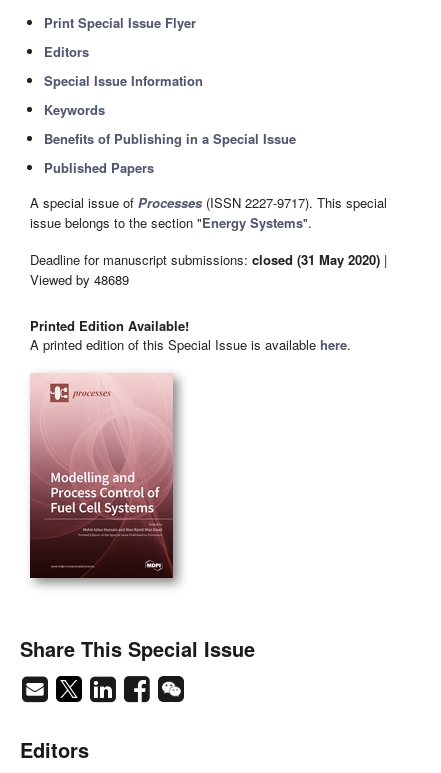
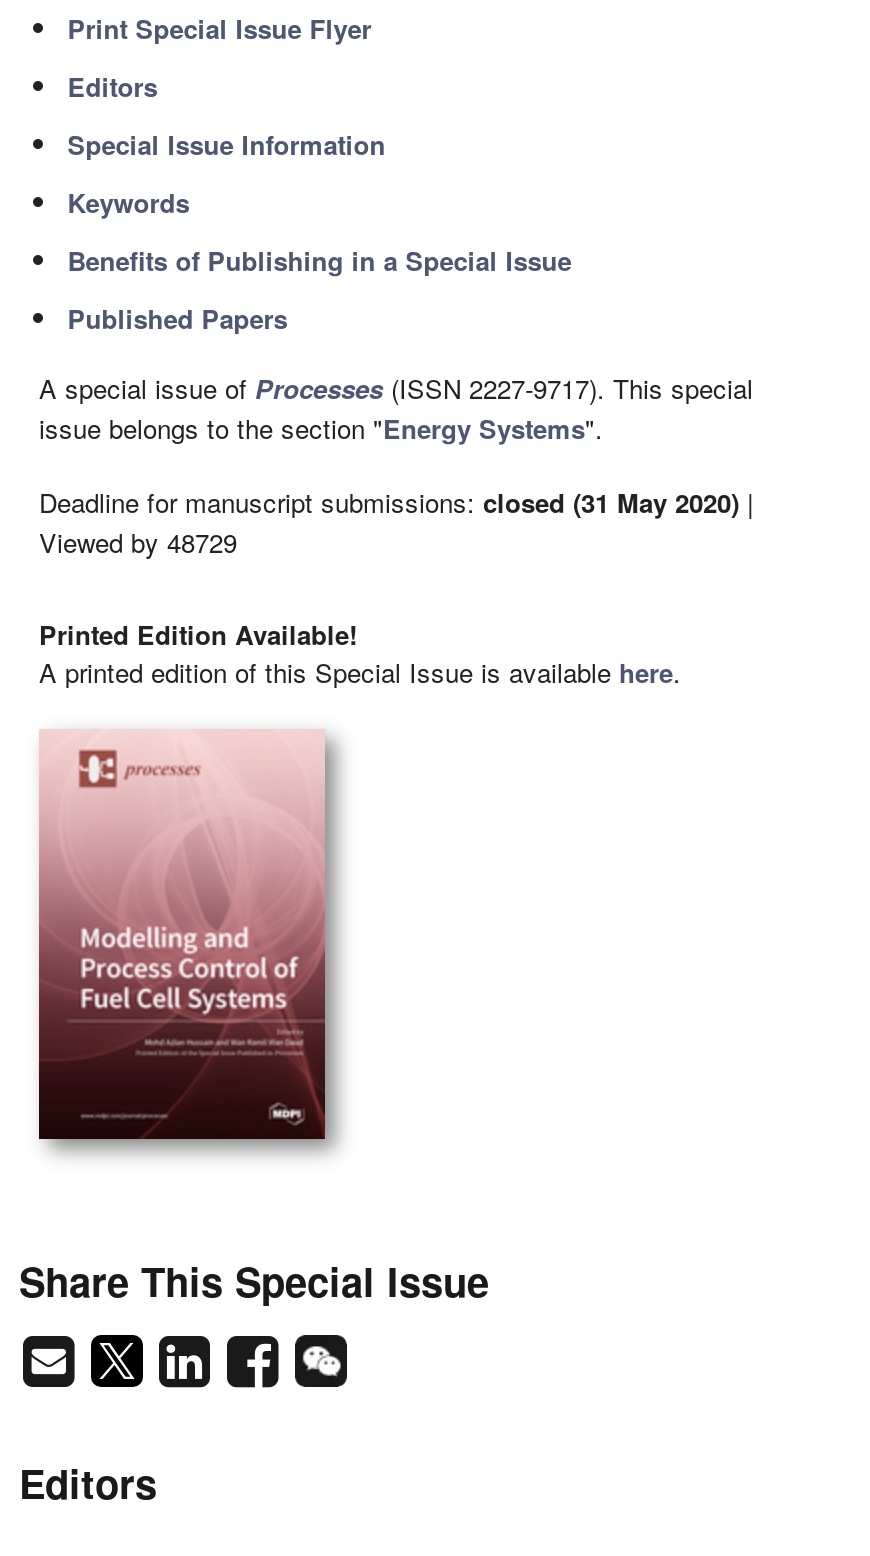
- Viewed by 48689
+ Viewed by 48729
